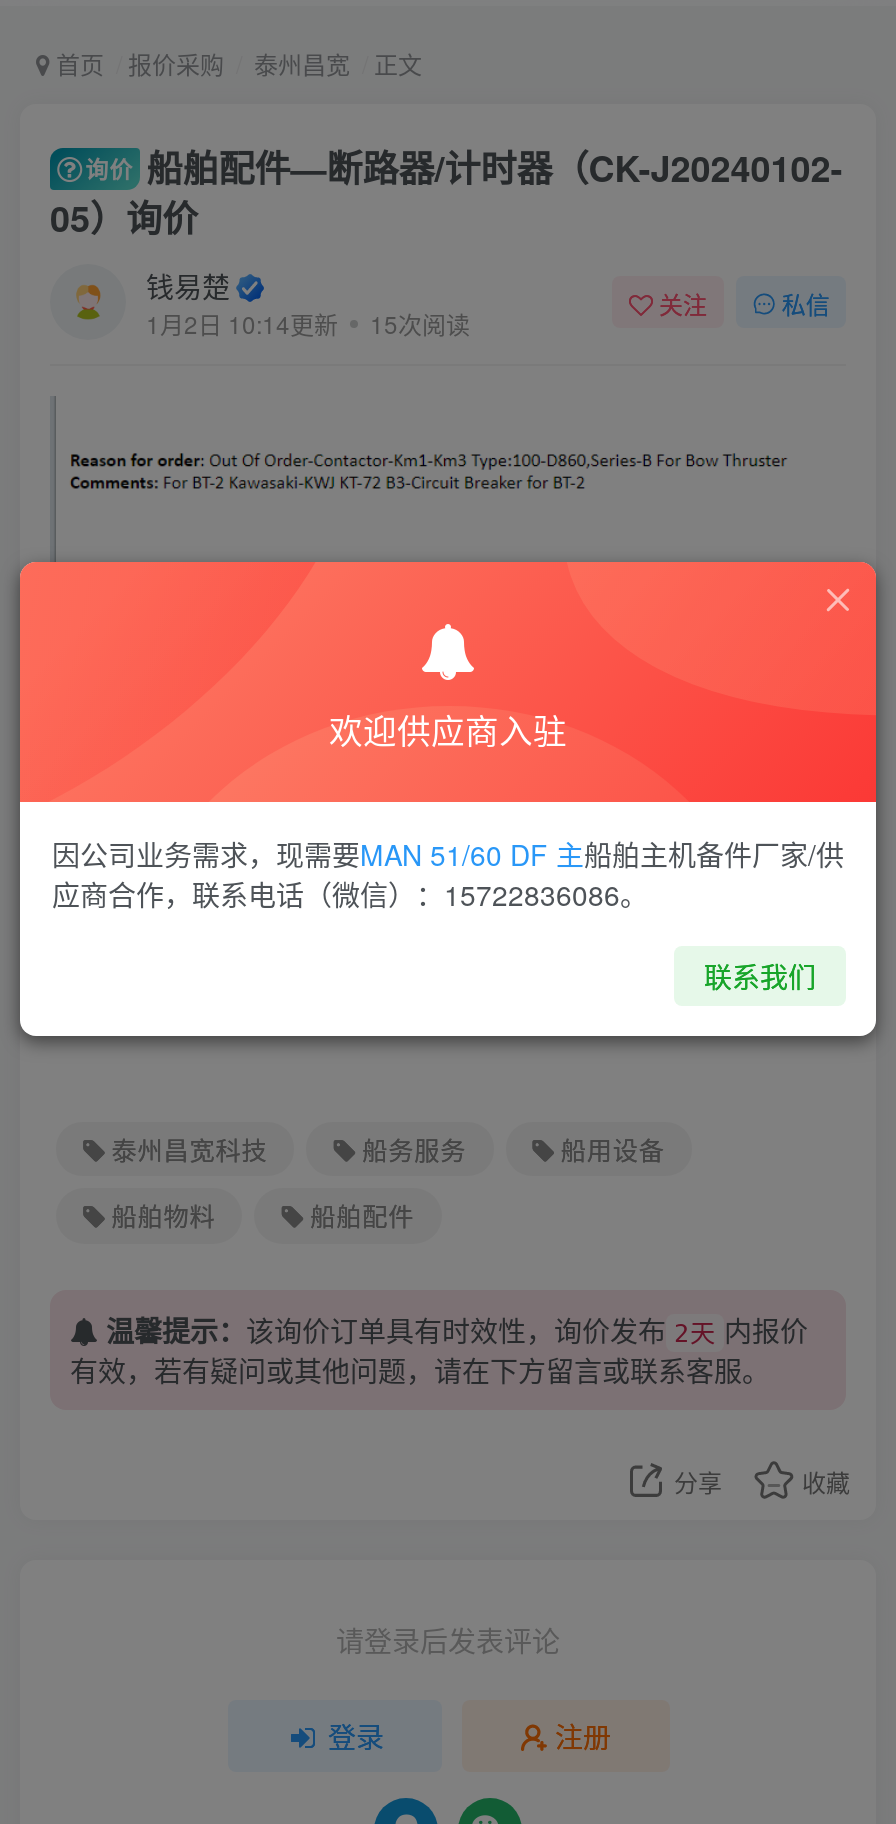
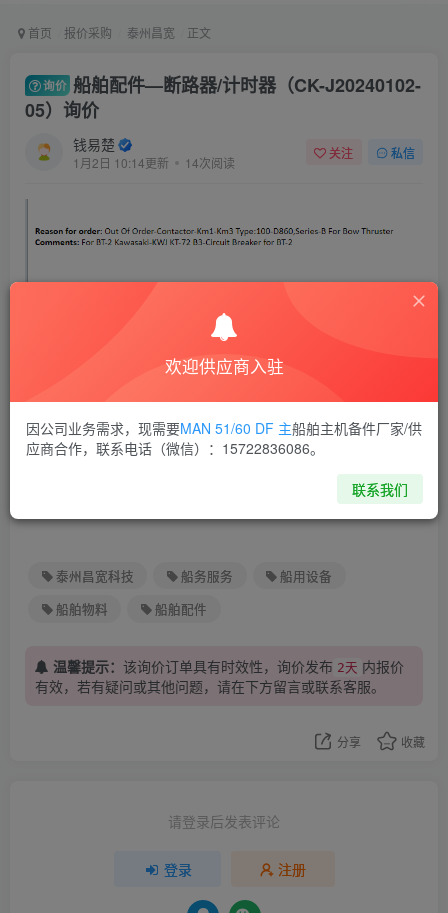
- 1月2日 10:14更新 15次阅读
+ 1月2日 10:14更新 14次阅读
